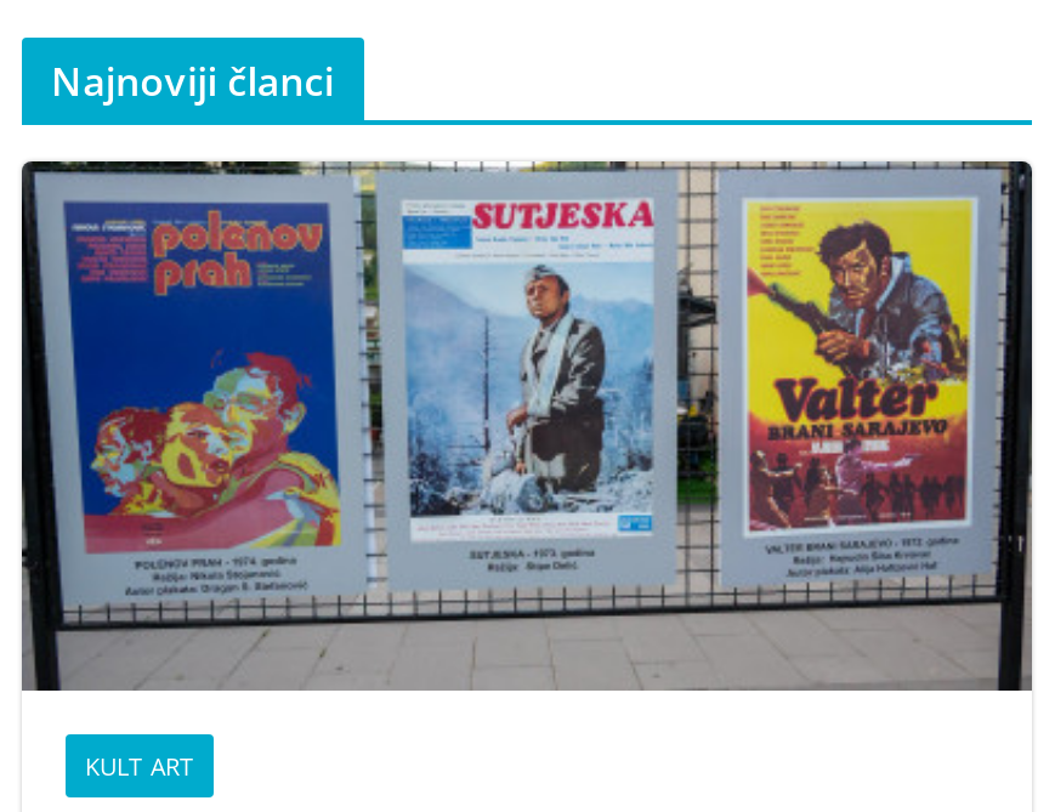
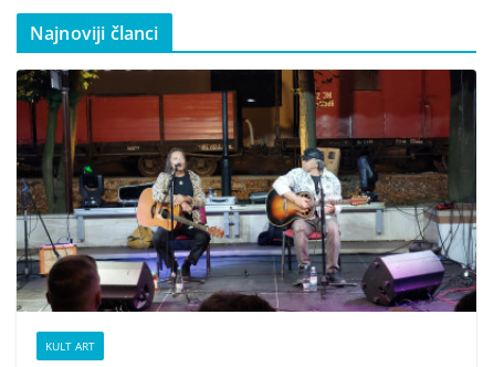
- [image]
+ [image]
